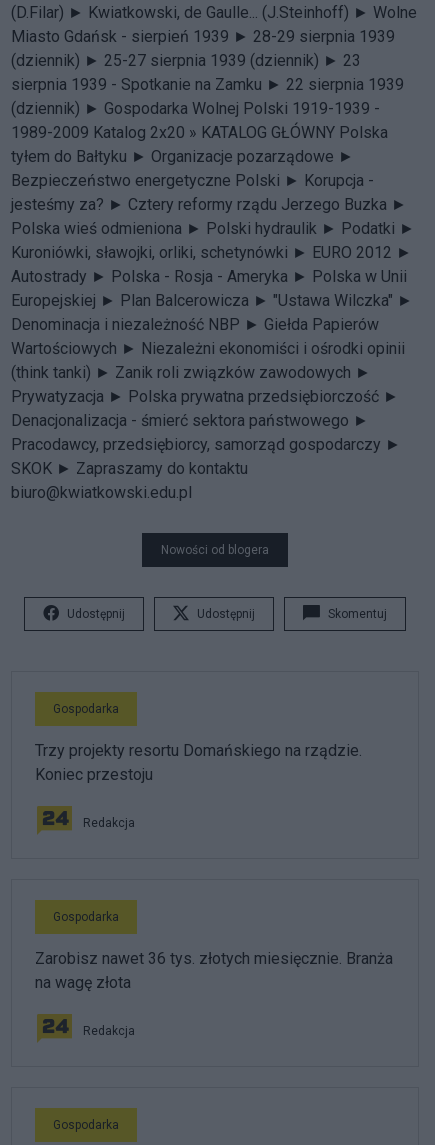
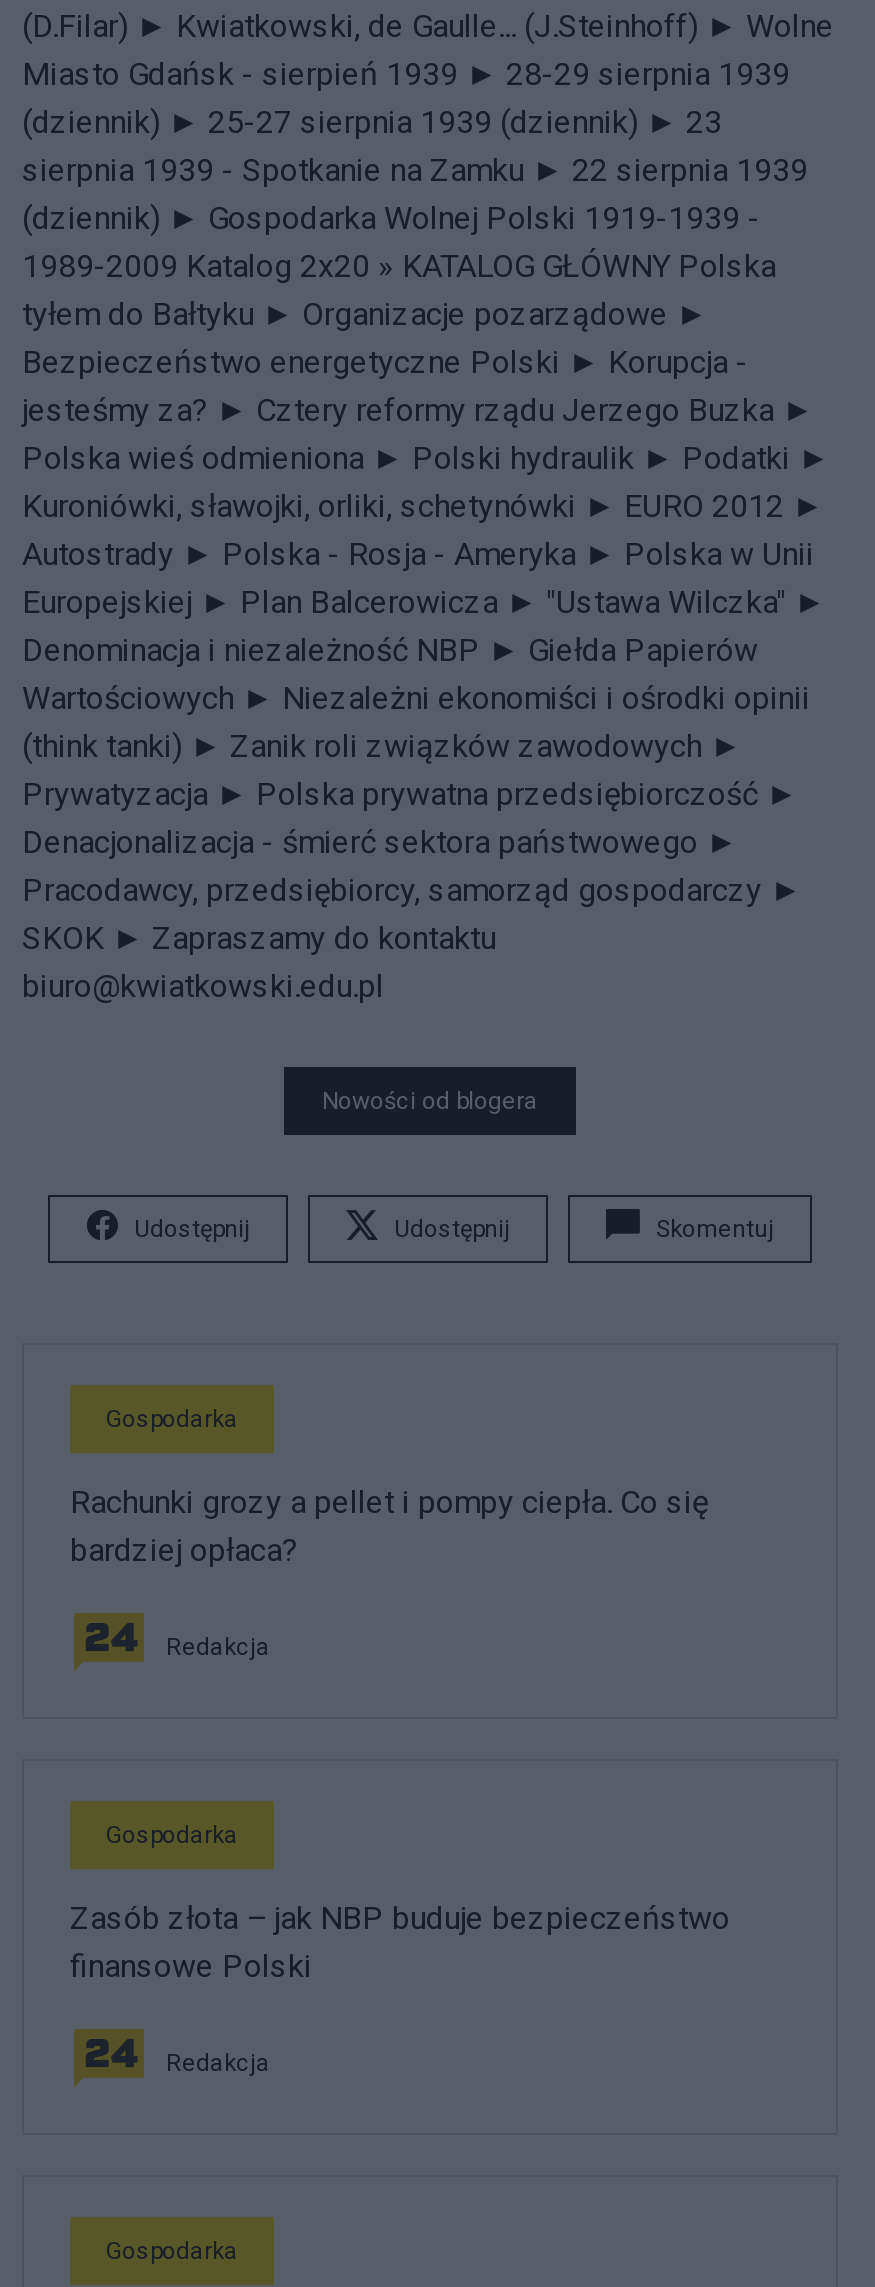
- Trzy projekty resortu Domańskiego na rządzie.
- Koniec przestoju
+ Rachunki grozy a pellet i pompy ciepła. Co się
+ bardziej opłaca?

- Zarobisz nawet 36 tys. złotych miesięcznie. Branża
- na wagę złota
+ Zasób złota – jak NBP buduje bezpieczeństwo
+ finansowe Polski
